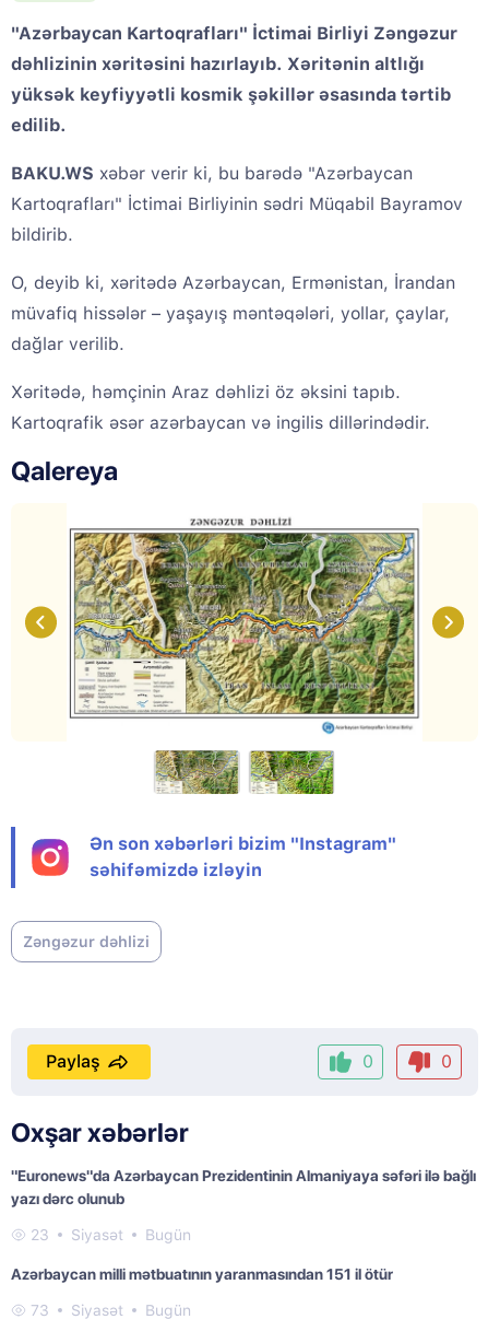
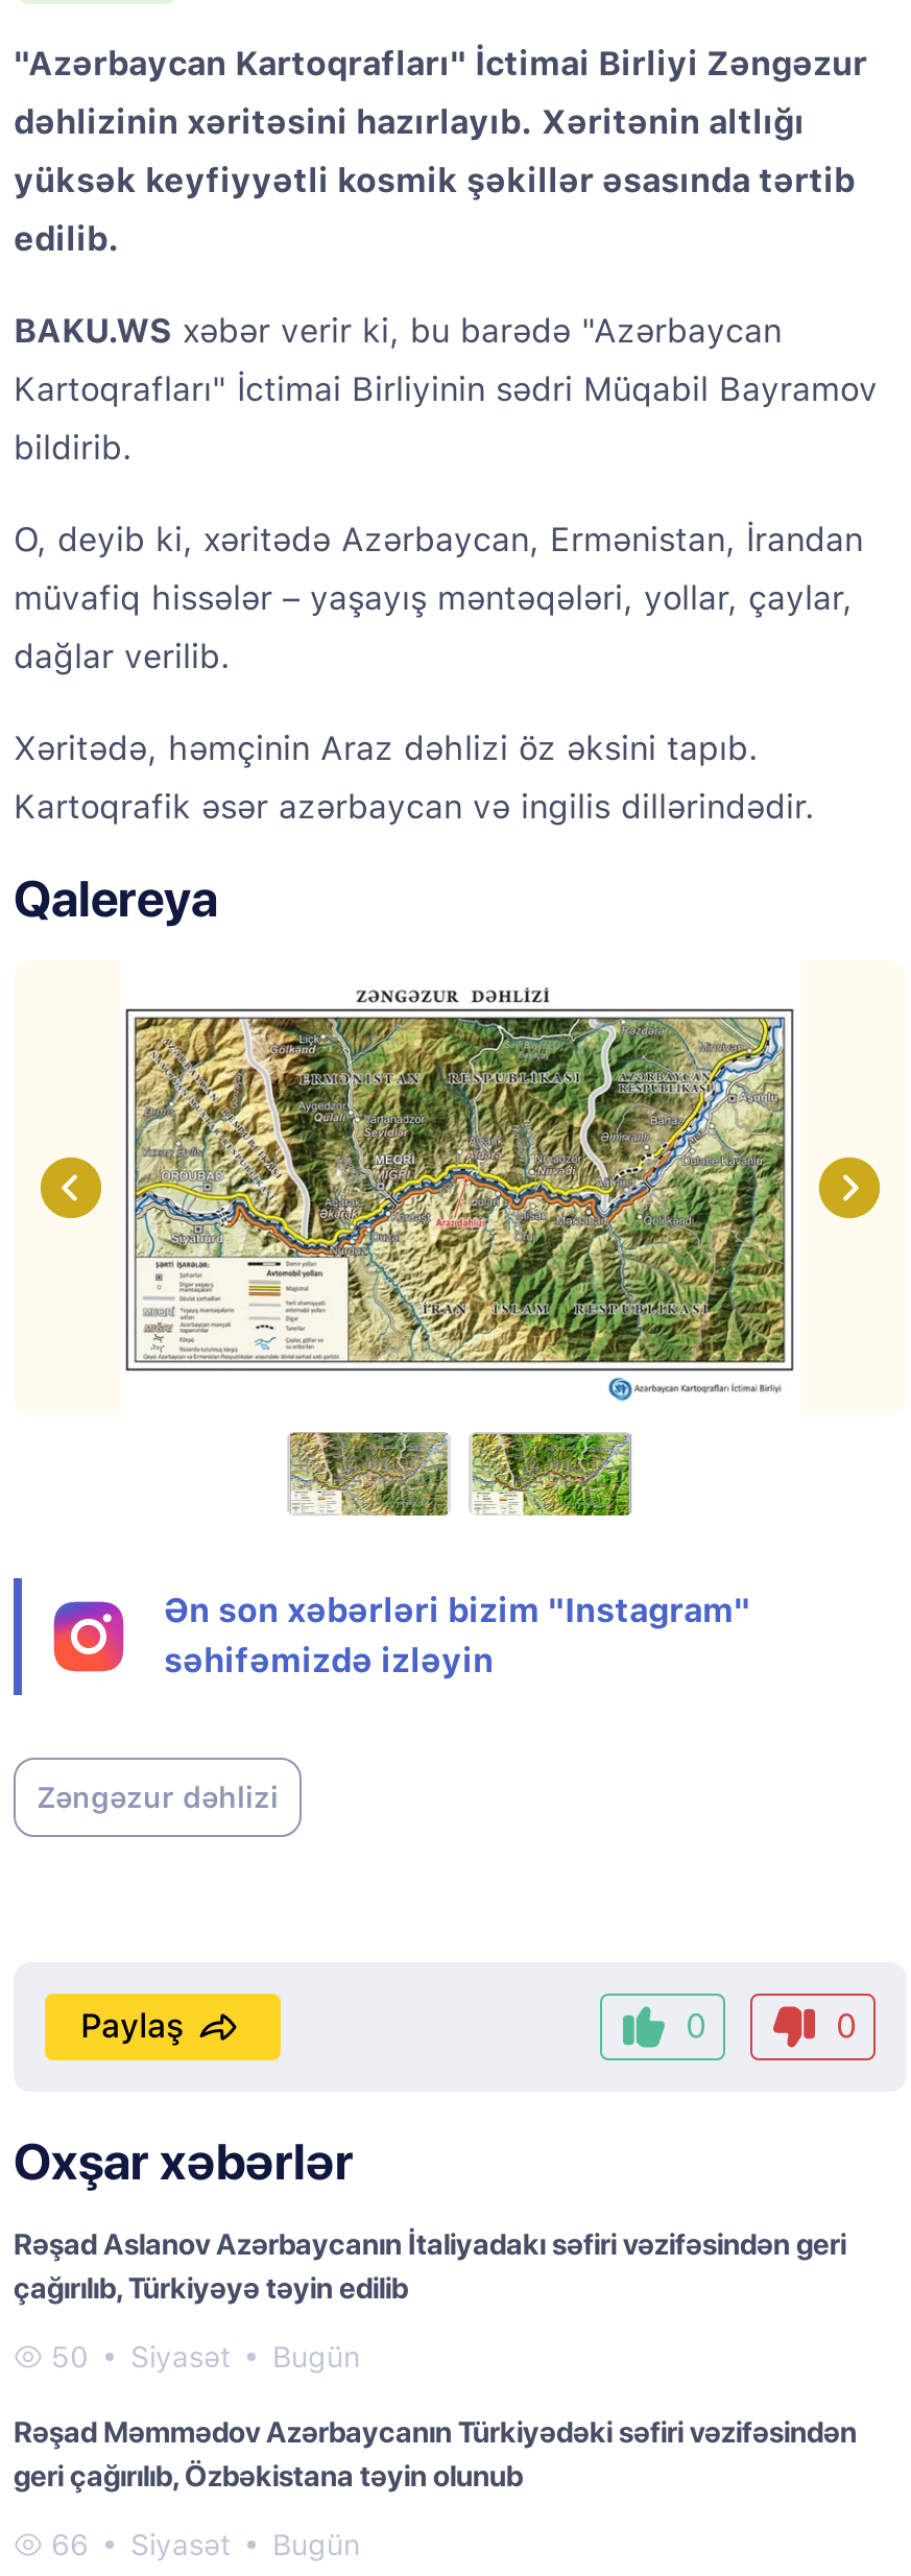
- "Euronews"da Azərbaycan Prezidentinin Almaniyaya səfəri ilə bağlı
- yazı dərc olunub
+ Rəşad Aslanov Azərbaycanın İtaliyadakı səfiri vəzifəsindən geri
+ çağırılıb, Türkiyəyə təyin edilib

- 23 Siyasət Bugün
+ 50 Siyasət Bugün

- Azərbaycan milli mətbuatının yaranmasından 151 il ötür
+ Rəşad Məmmədov Azərbaycanın Türkiyədəki səfiri vəzifəsindən
+ geri çağırılıb, Özbəkistana təyin olunub

- 73 Siyasət Bugün
+ 66 Siyasət Bugün
